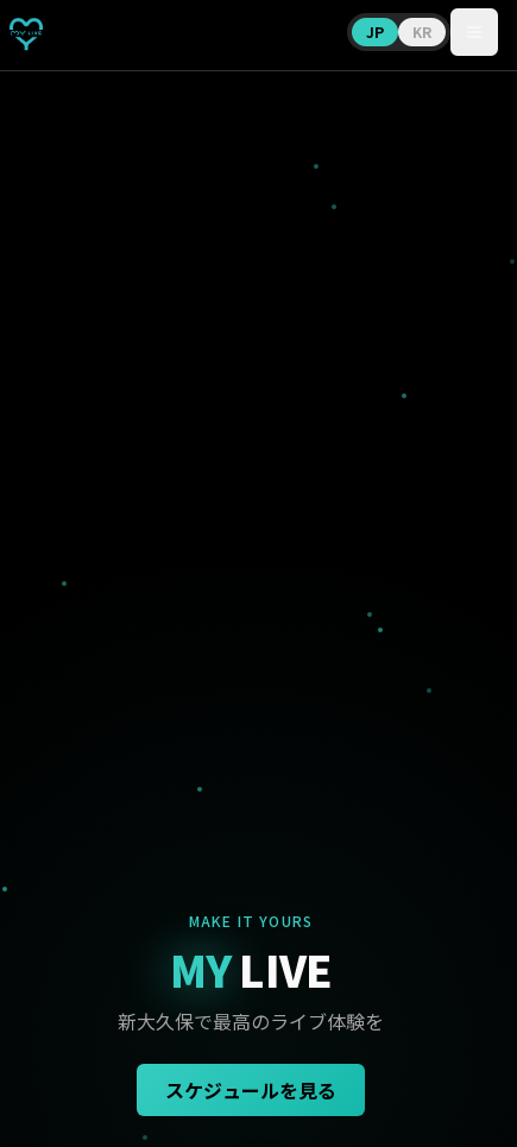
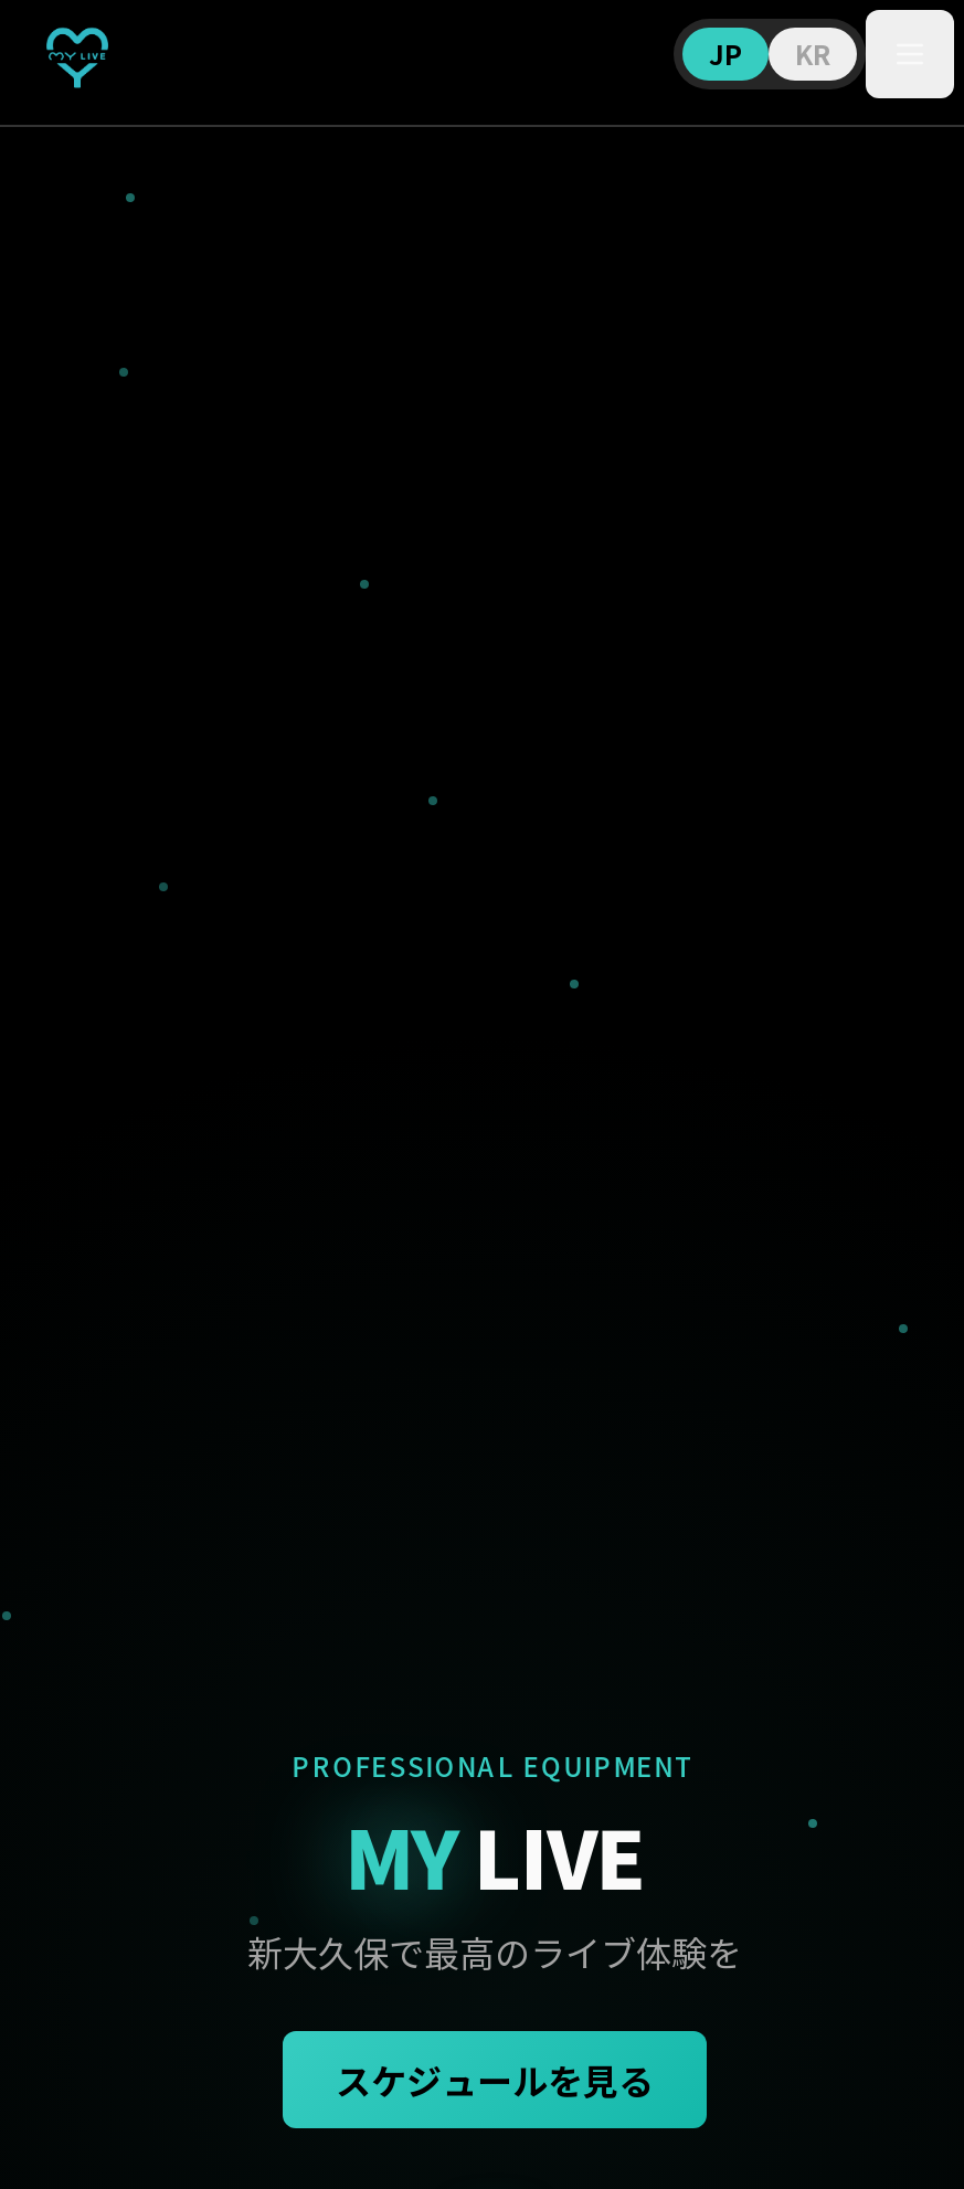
- MAKE IT YOURS
+ PROFESSIONAL EQUIPMENT
